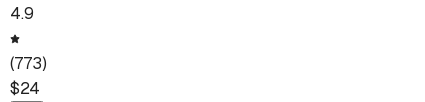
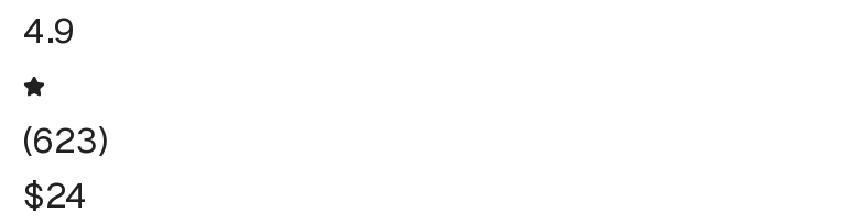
- (773)
+ (623)
